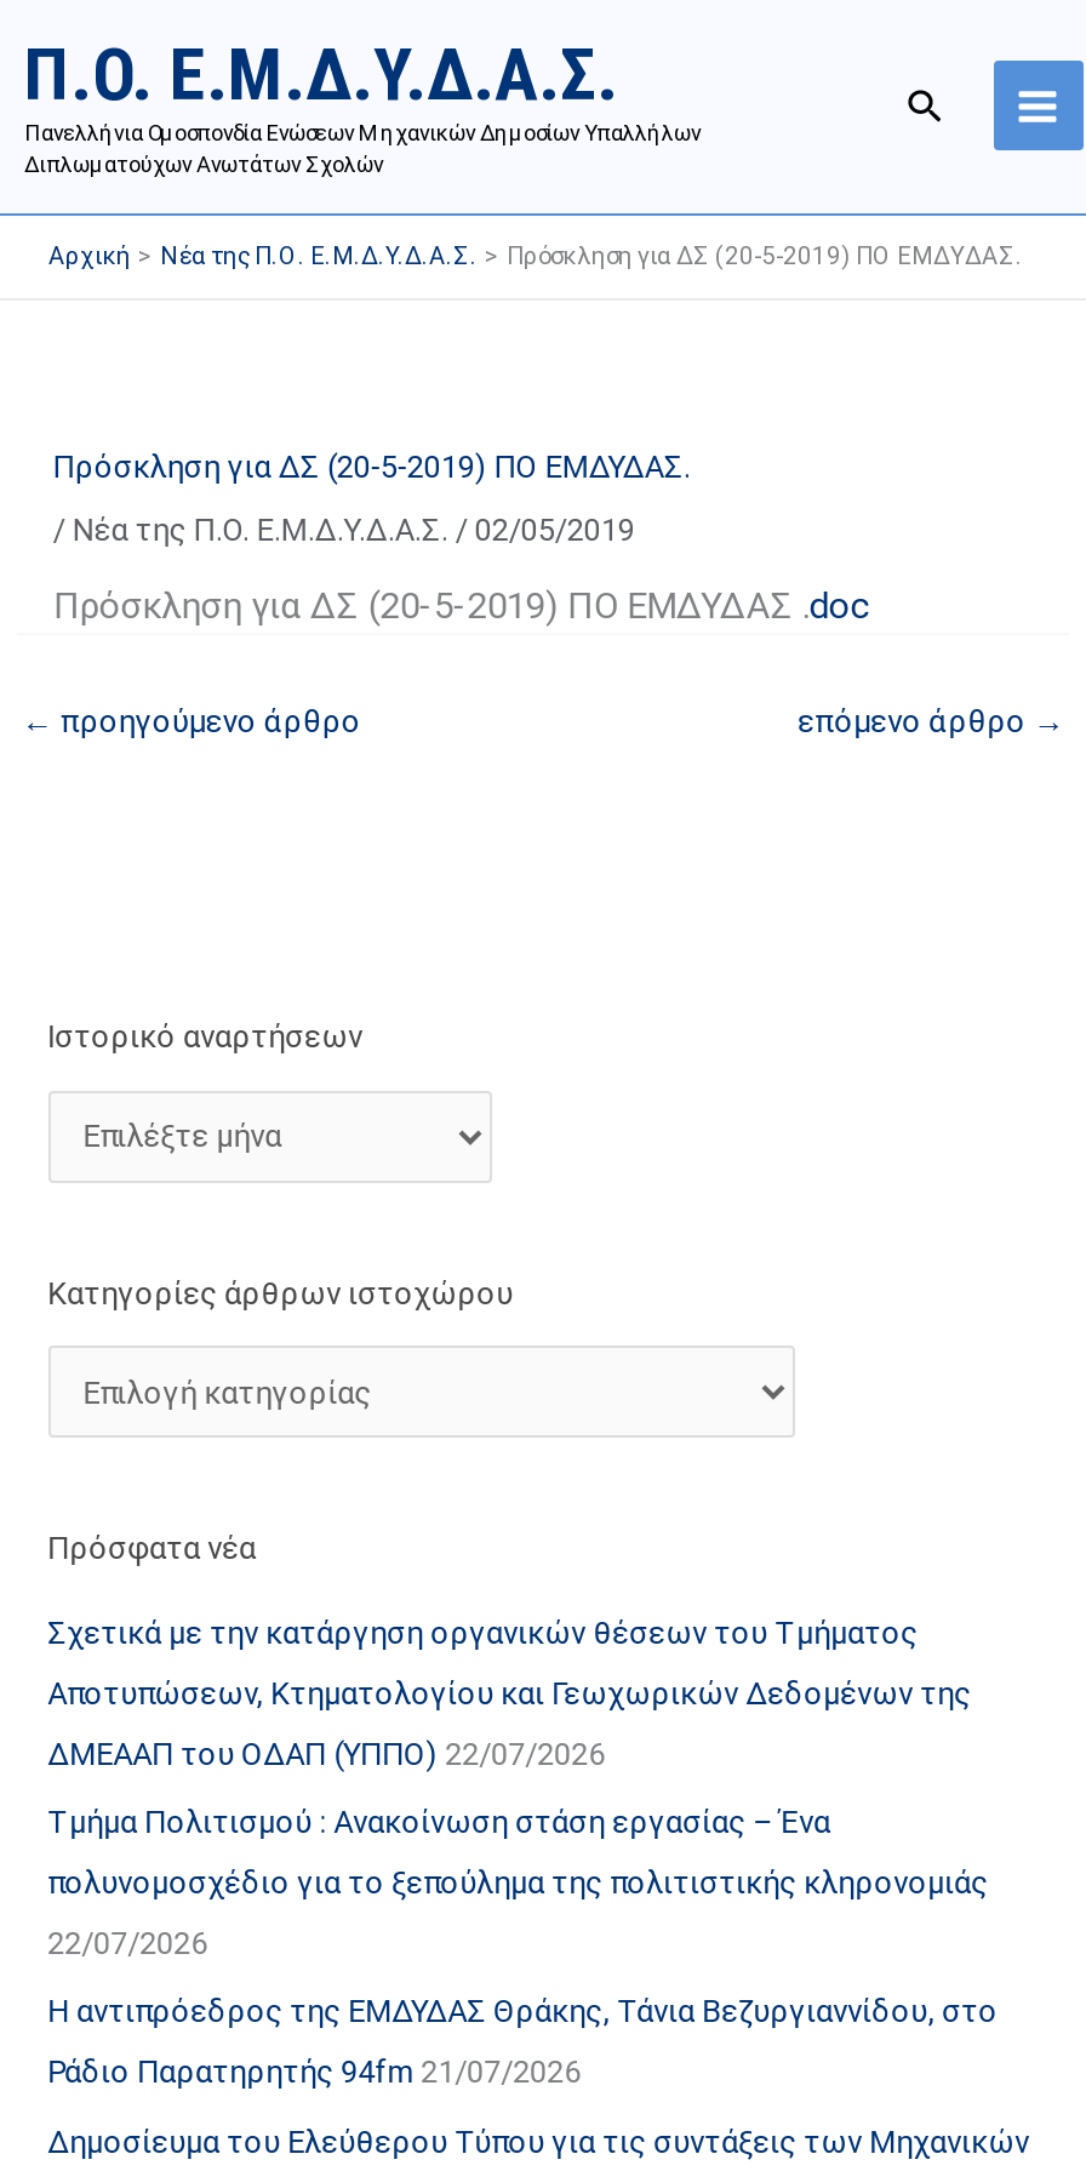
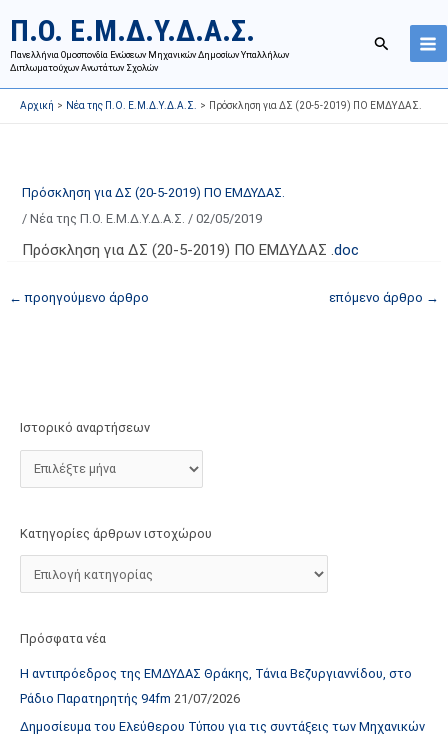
- Σχετικά με την κατάργηση οργανικών θέσεων του Τμήματος
- Αποτυπώσεων, Κτηματολογίου και Γεωχωρικών Δεδομένων της
- ΔΜΕΑΑΠ του ΟΔΑΠ (ΥΠΠΟ) 22/07/2026
- Τμήμα Πολιτισμού : Ανακοίνωση στάση εργασίας – Ένα
- πολυνομοσχέδιο για το ξεπούλημα της πολιτιστικής κληρονομιάς
- 22/07/2026
